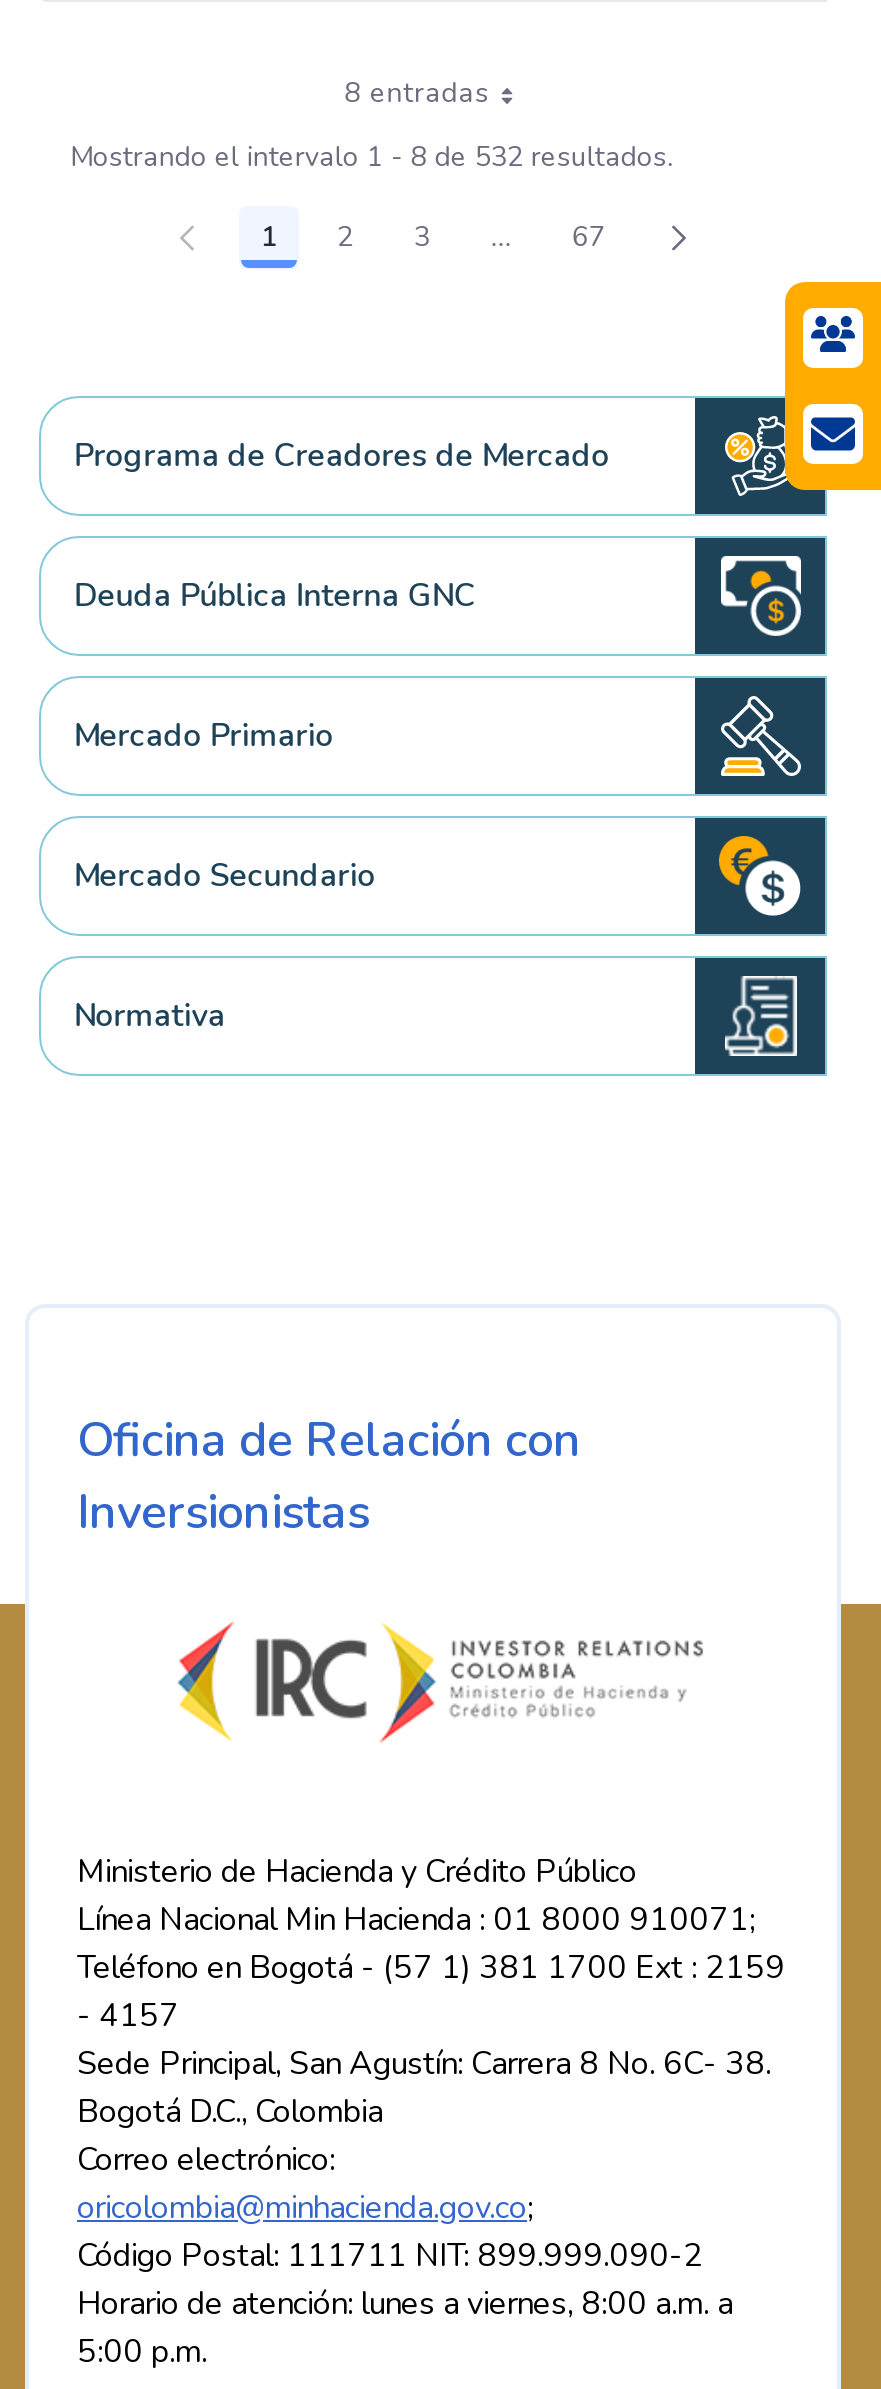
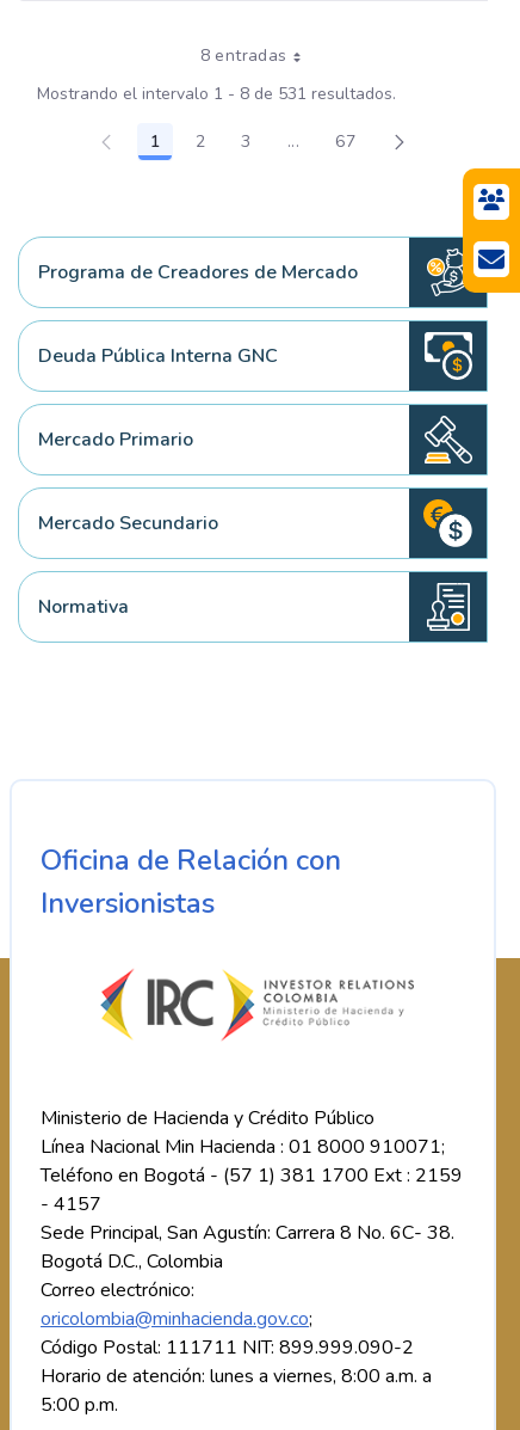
- Mostrando el intervalo 1 - 8 de 532 resultados.
+ Mostrando el intervalo 1 - 8 de 531 resultados.
